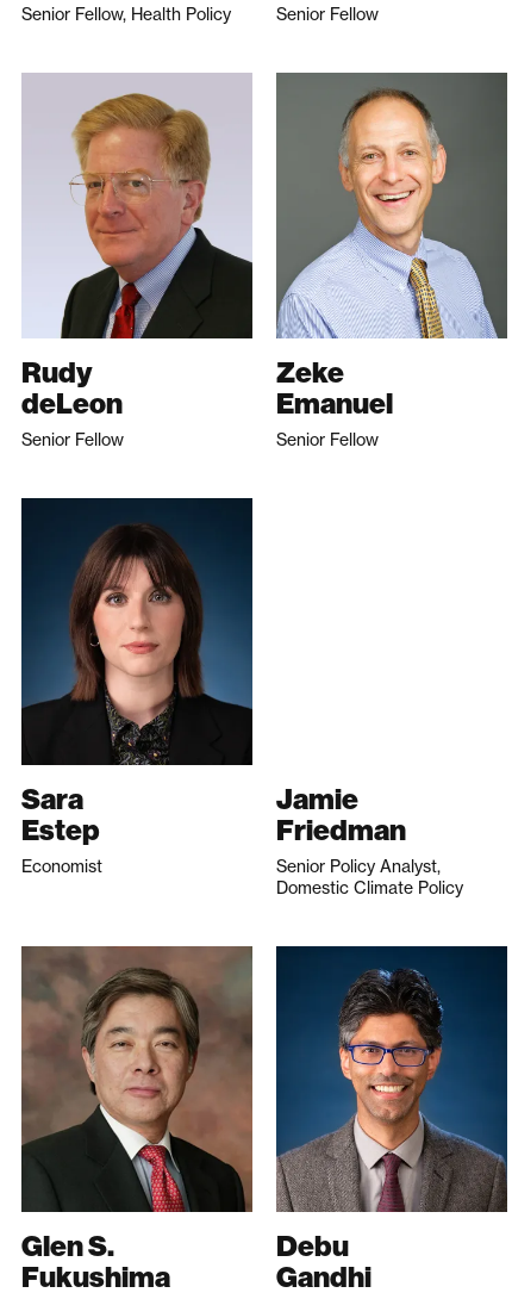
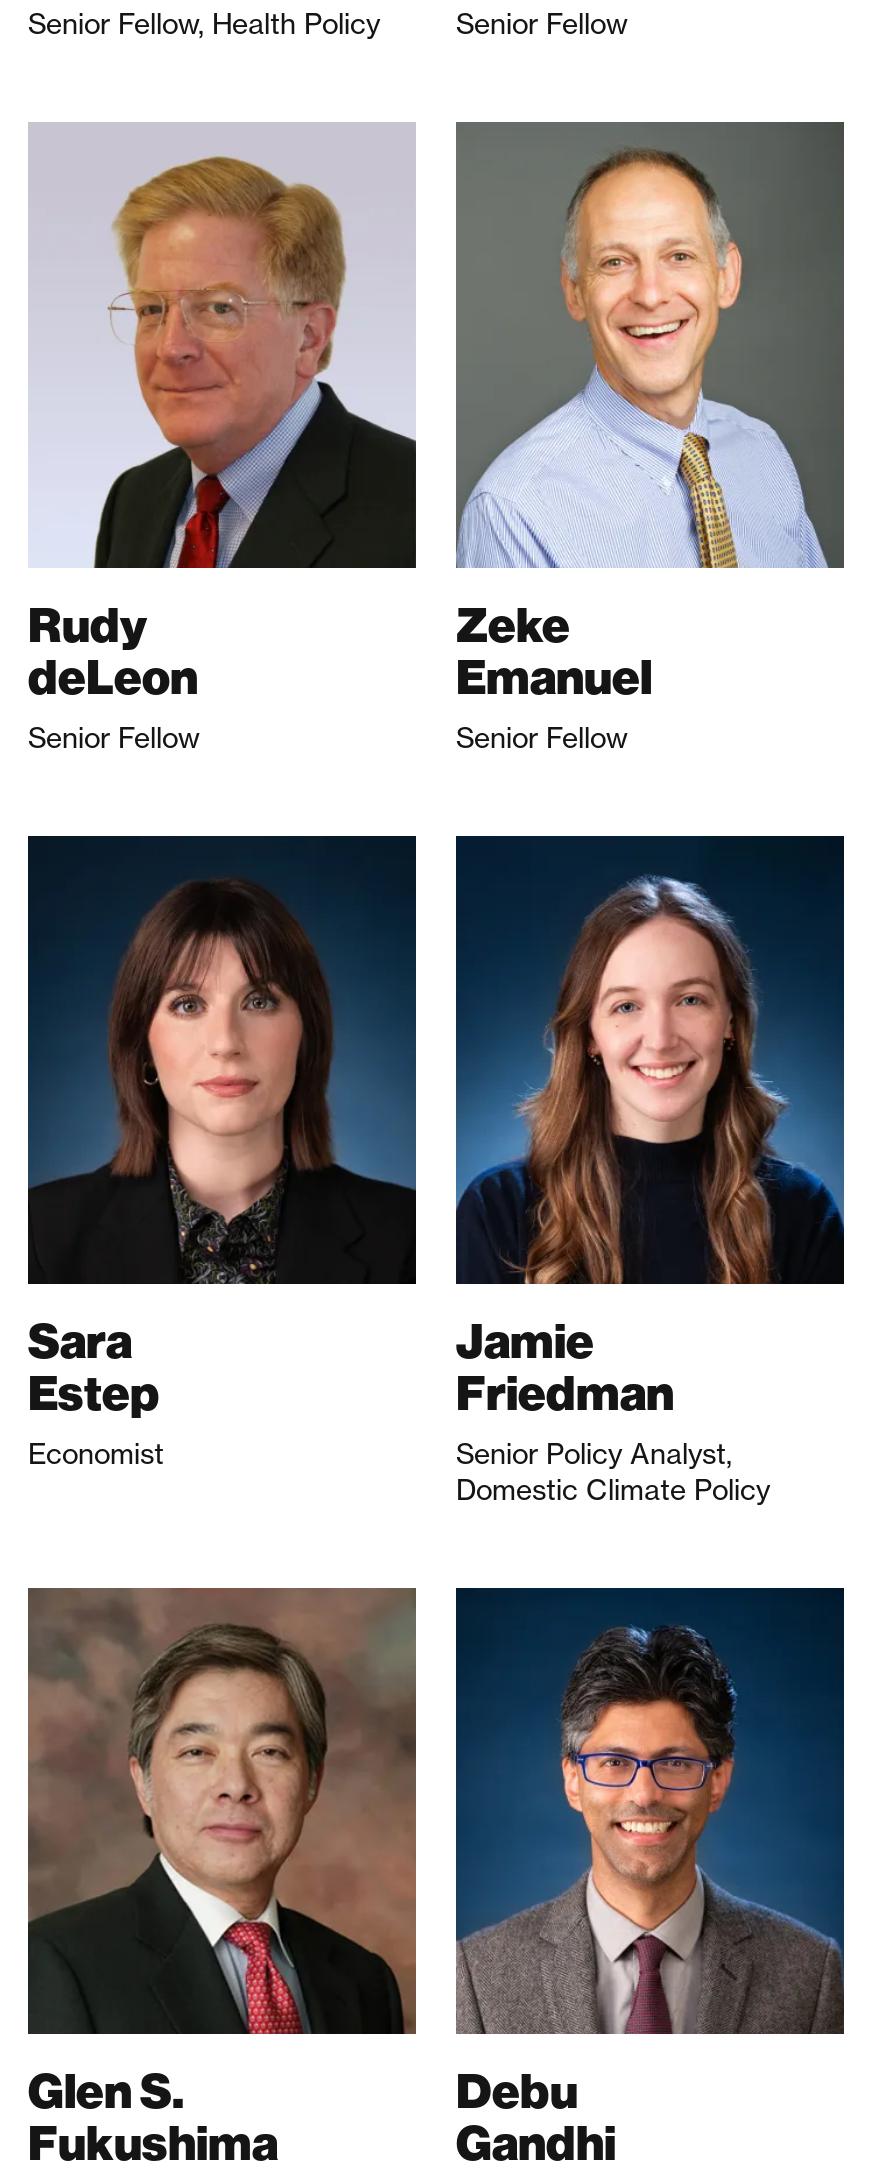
+ [image]
